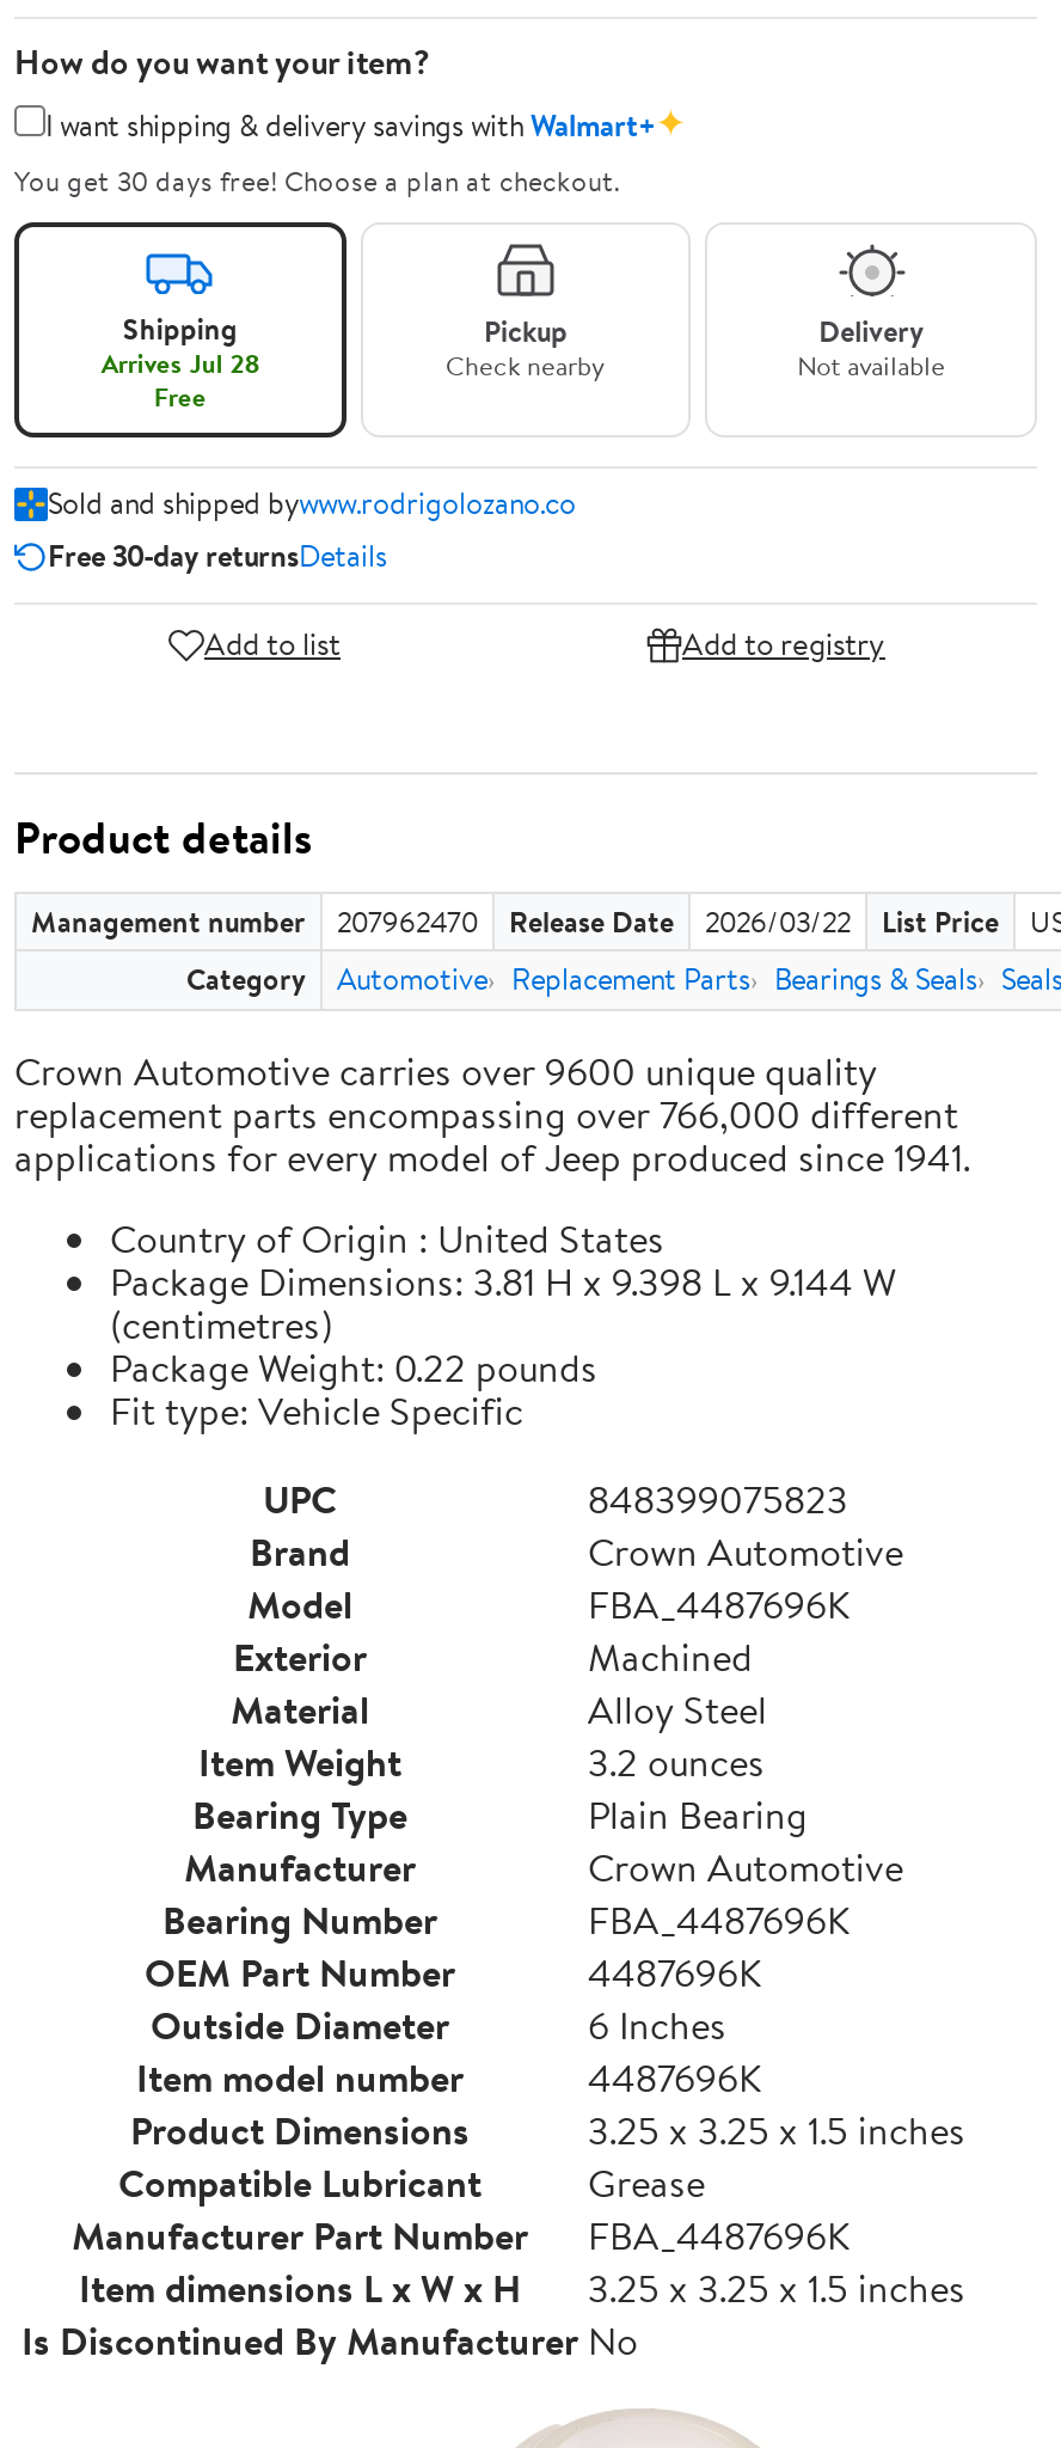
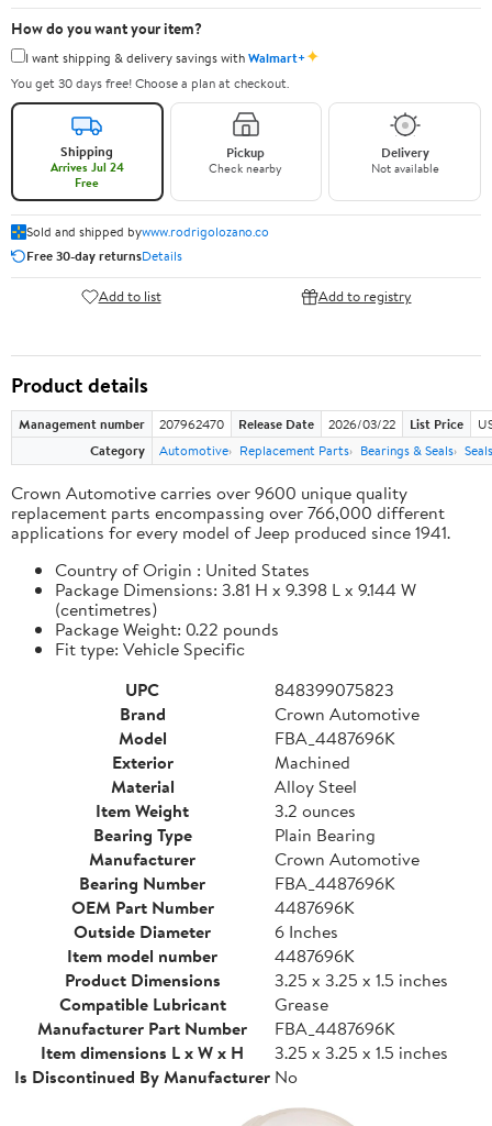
- Arrives Jul 28
+ Arrives Jul 24
